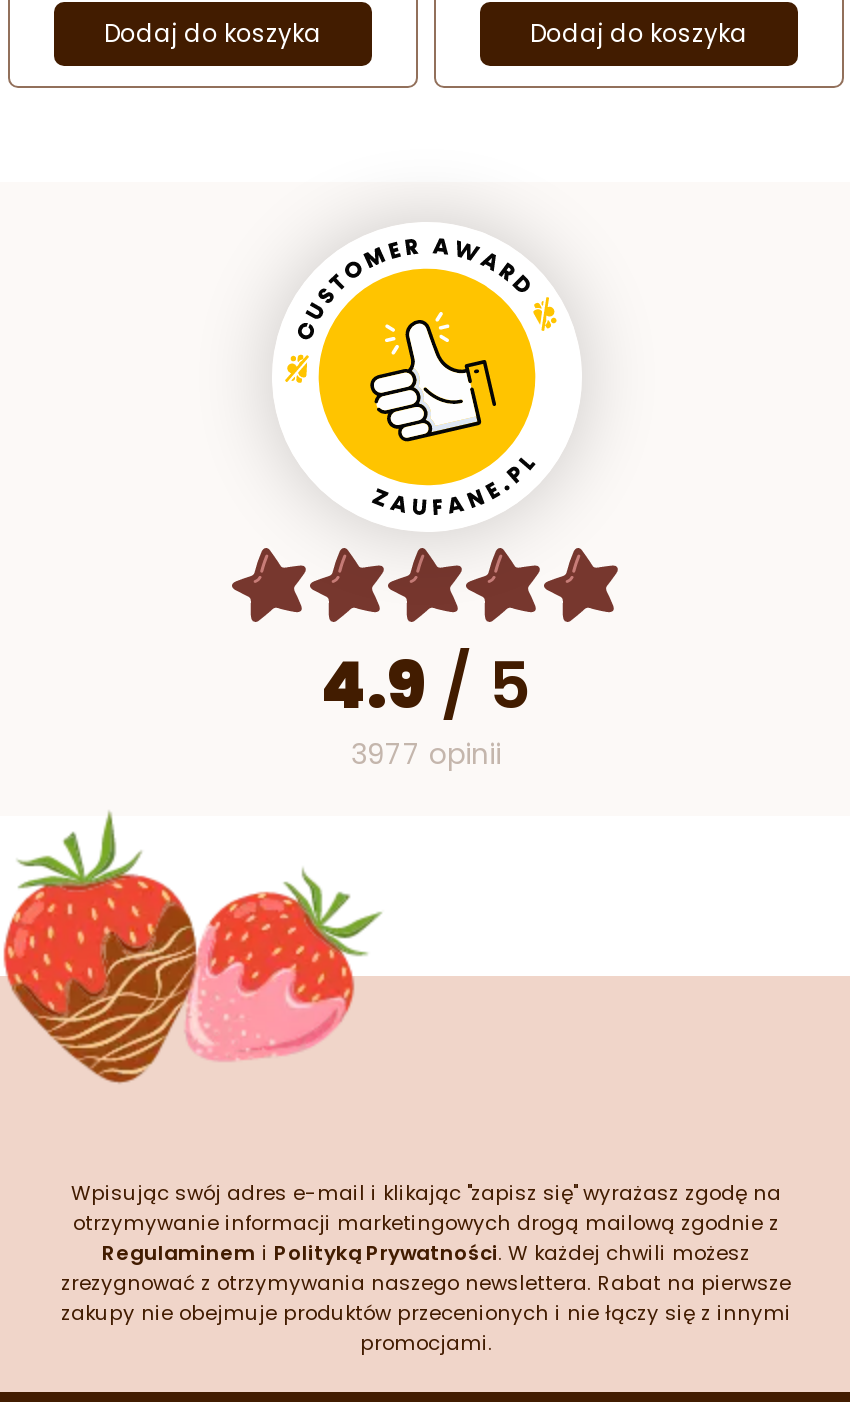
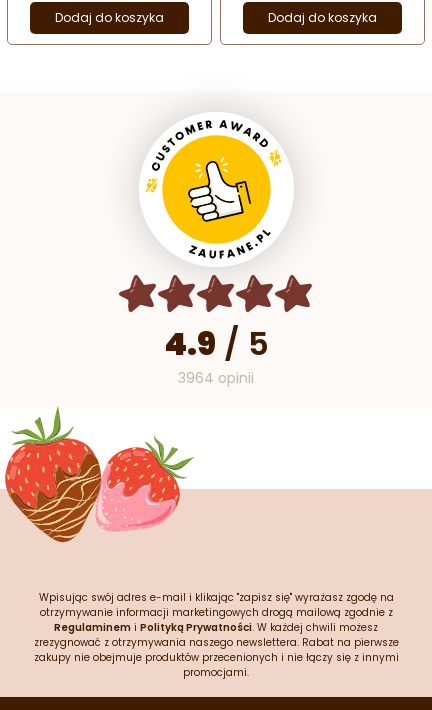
- 3977 opinii
+ 3964 opinii
